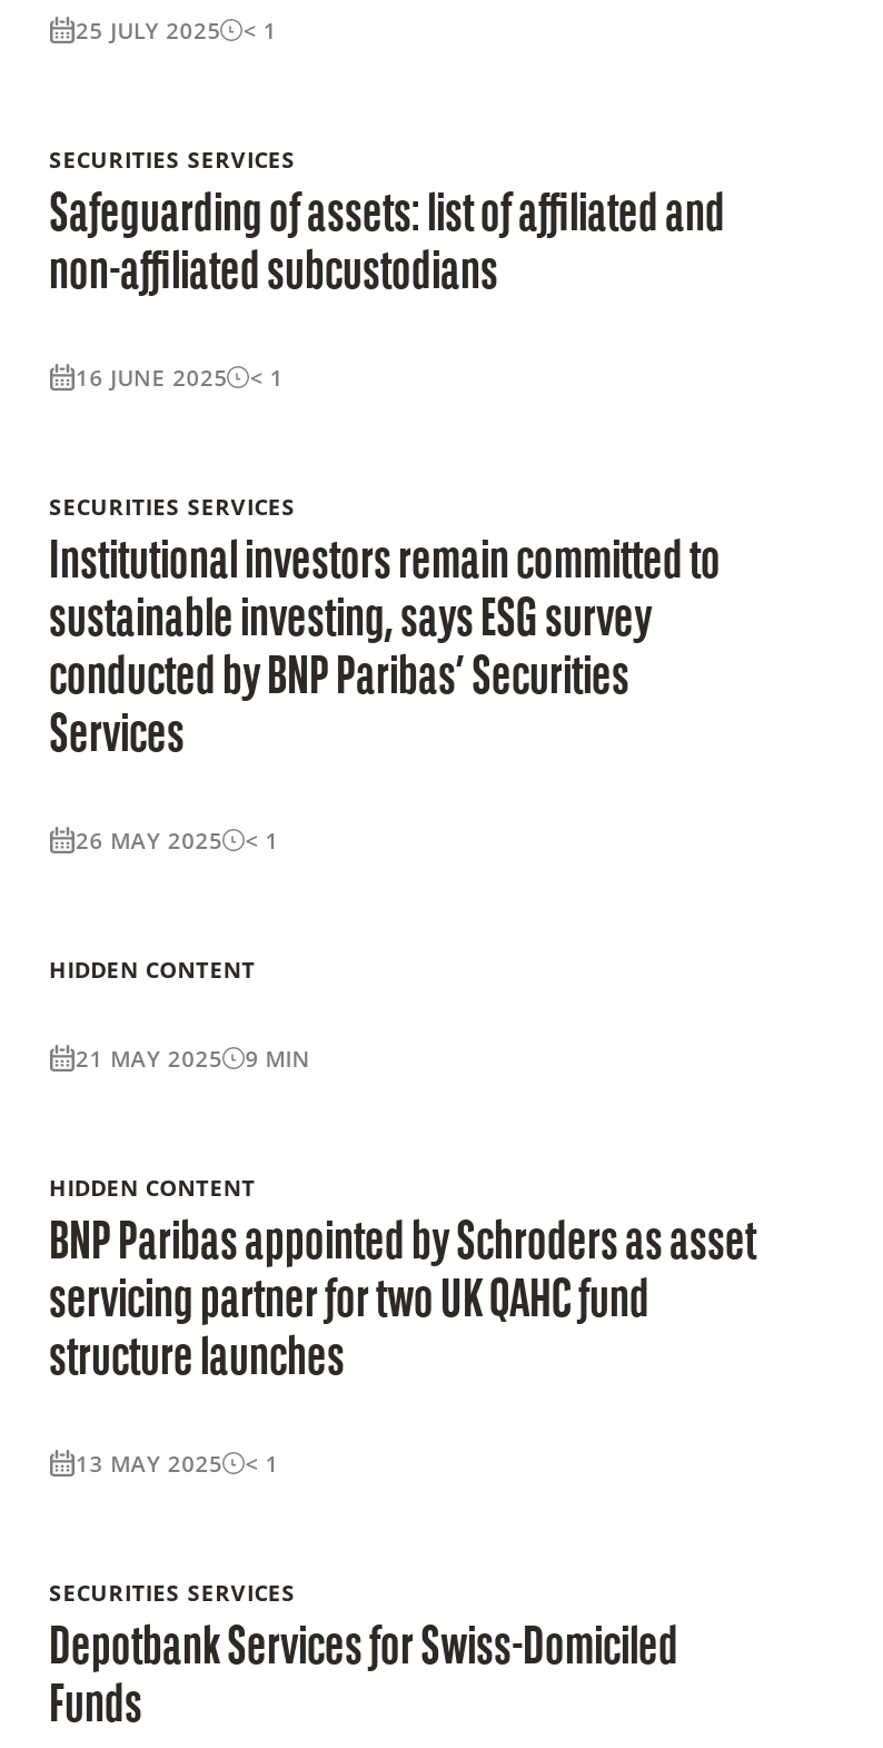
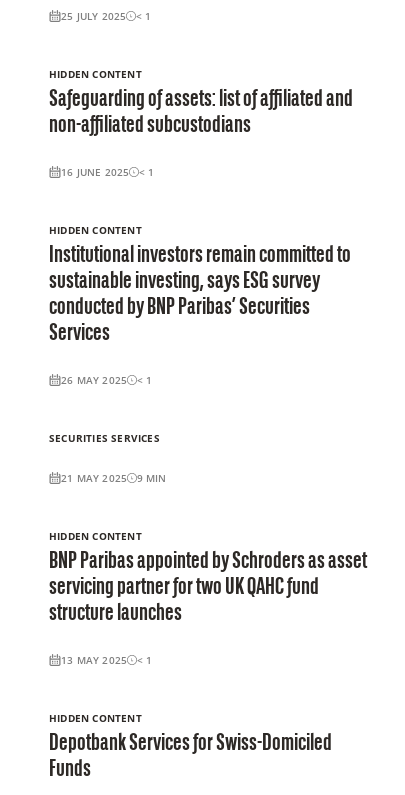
- SECURITIES SERVICES
+ HIDDEN CONTENT

- SECURITIES SERVICES
+ HIDDEN CONTENT

- HIDDEN CONTENT
+ SECURITIES SERVICES

- SECURITIES SERVICES
+ HIDDEN CONTENT
